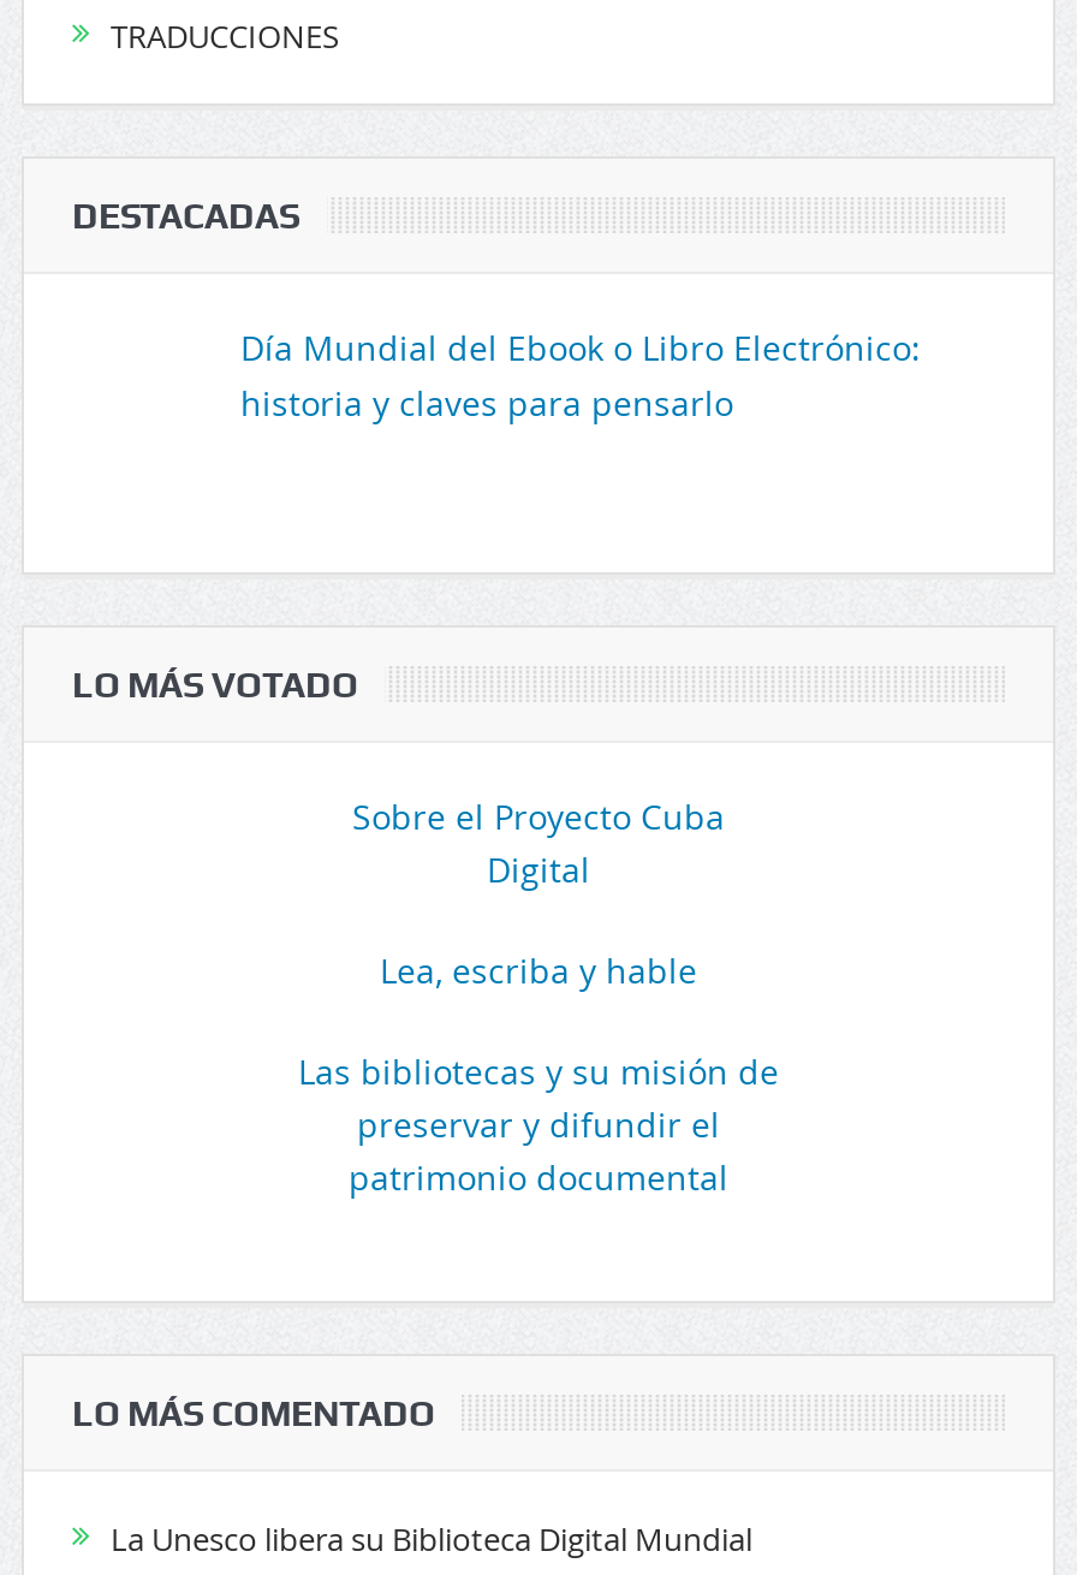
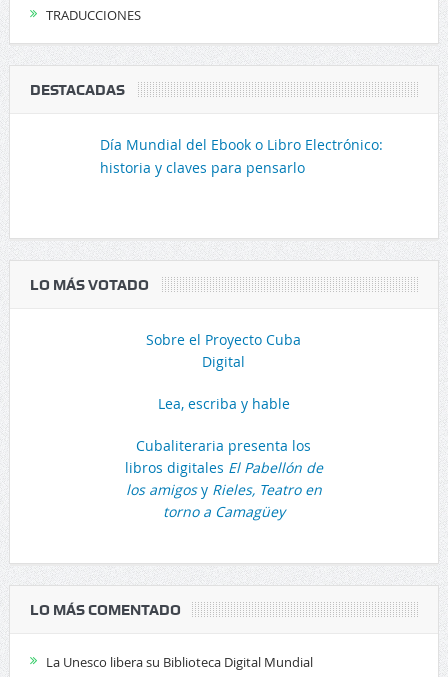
- Las bibliotecas y su misión de
- preservar y difundir el
- patrimonio documental
+ Cubaliteraria presenta los
+ libros digitales El Pabellón de
+ los amigos y Rieles, Teatro en
+ torno a Camagüey
